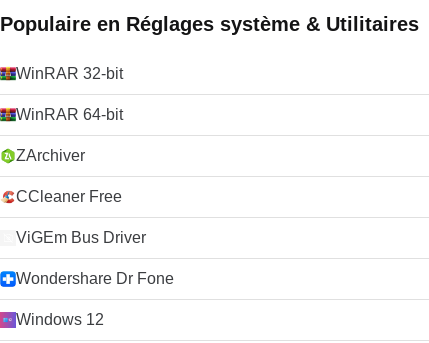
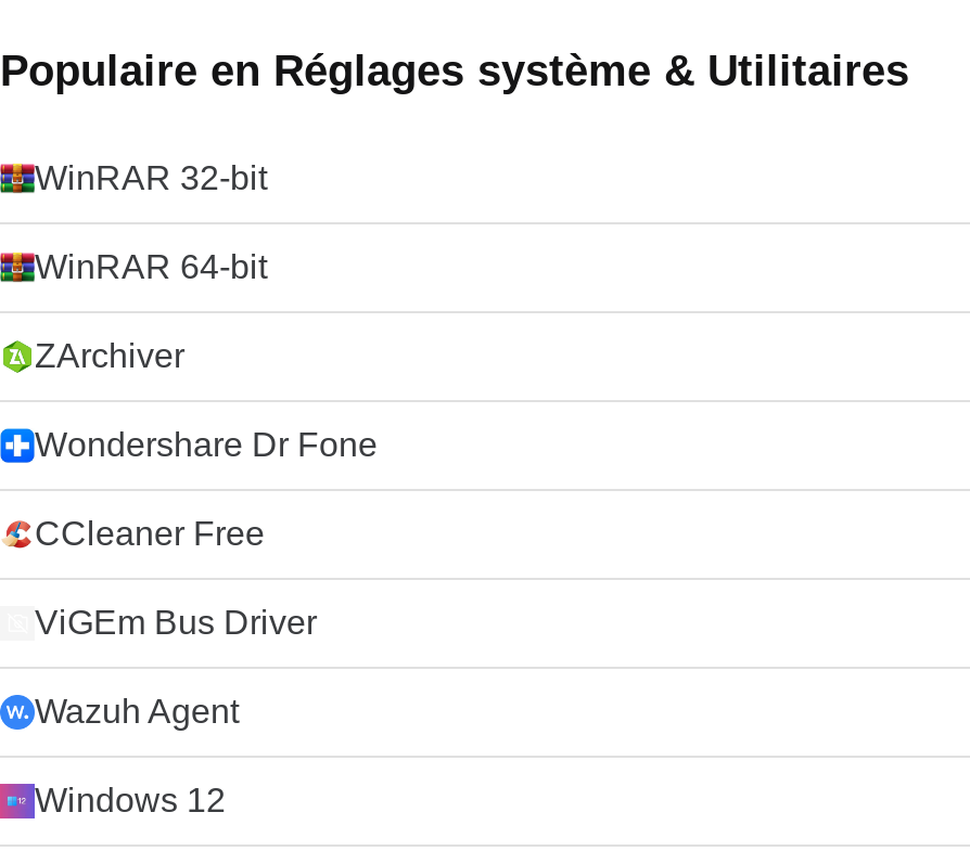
+ Wazuh Agent

moved up: Wondershare Dr Fone
